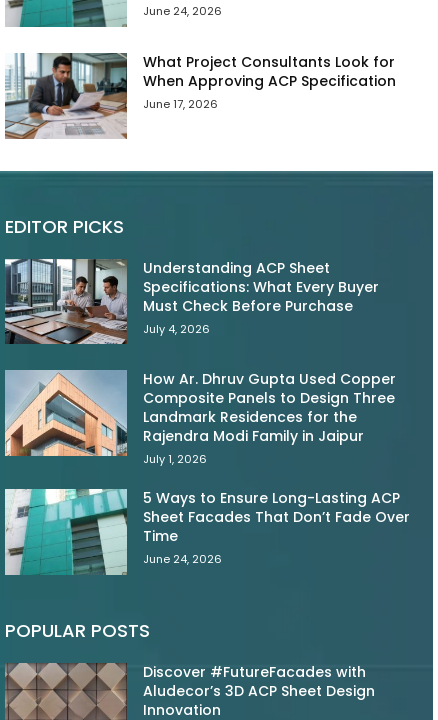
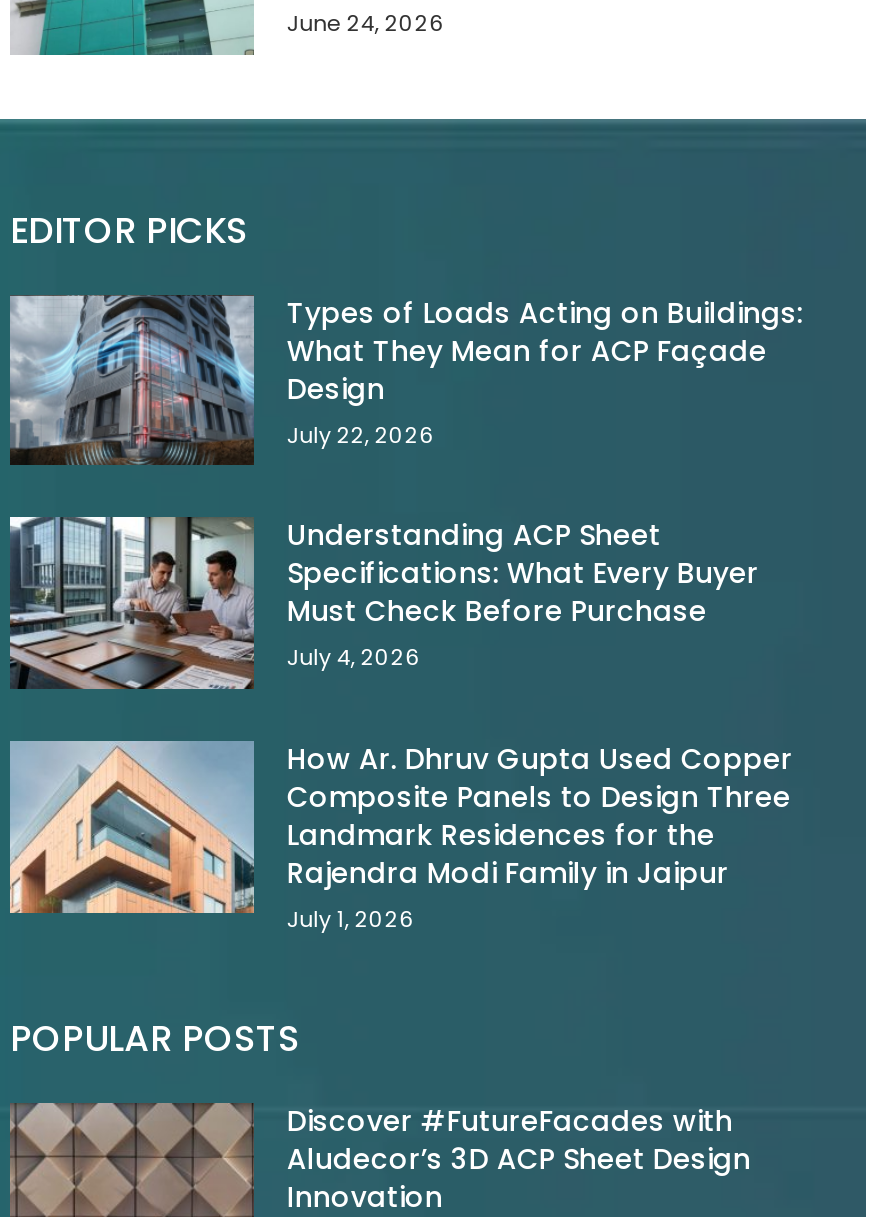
- [image]
- What Project Consultants Look for
- When Approving ACP Specification
- June 17, 2026

+ [image]
+ Types of Loads Acting on Buildings:
+ What They Mean for ACP Façade
+ Design
+ July 22, 2026

- [image]
- 5 Ways to Ensure Long-Lasting ACP
- Sheet Facades That Don’t Fade Over
- Time
- June 24, 2026
